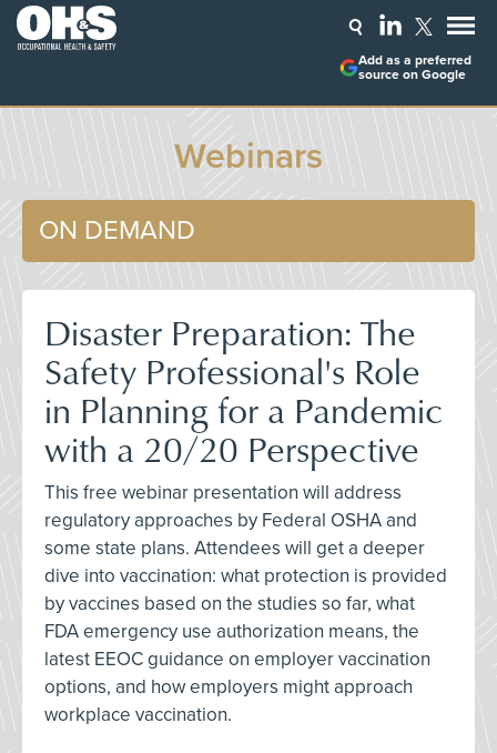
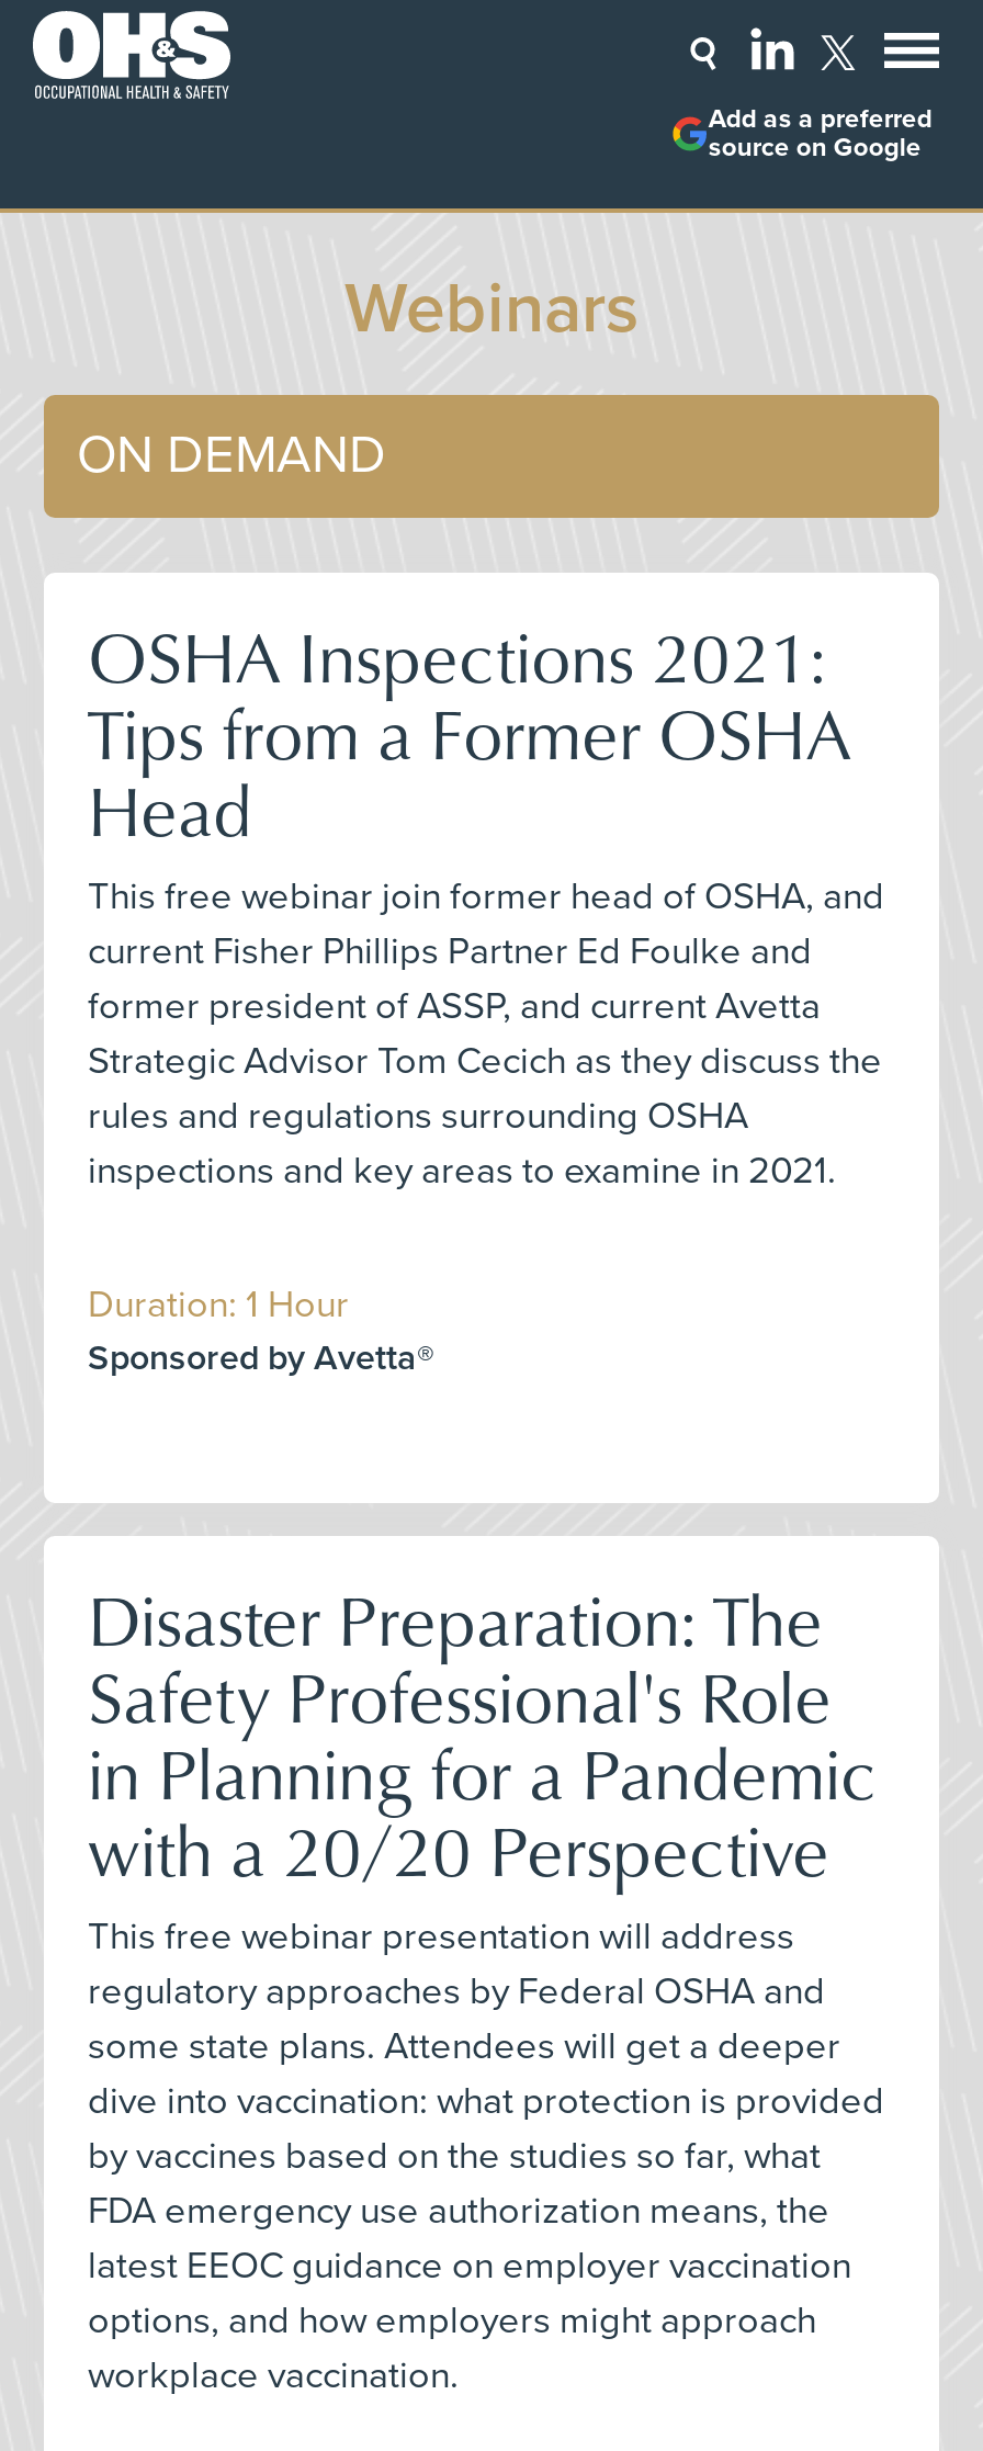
+ OSHA Inspections 2021:
+ Tips from a Former OSHA
+ Head
+ This free webinar join former head of OSHA, and
+ current Fisher Phillips Partner Ed Foulke and
+ former president of ASSP, and current Avetta
+ Strategic Advisor Tom Cecich as they discuss the
+ rules and regulations surrounding OSHA
+ inspections and key areas to examine in 2021.
+ Duration: 1 Hour
+ Sponsored by Avetta®
